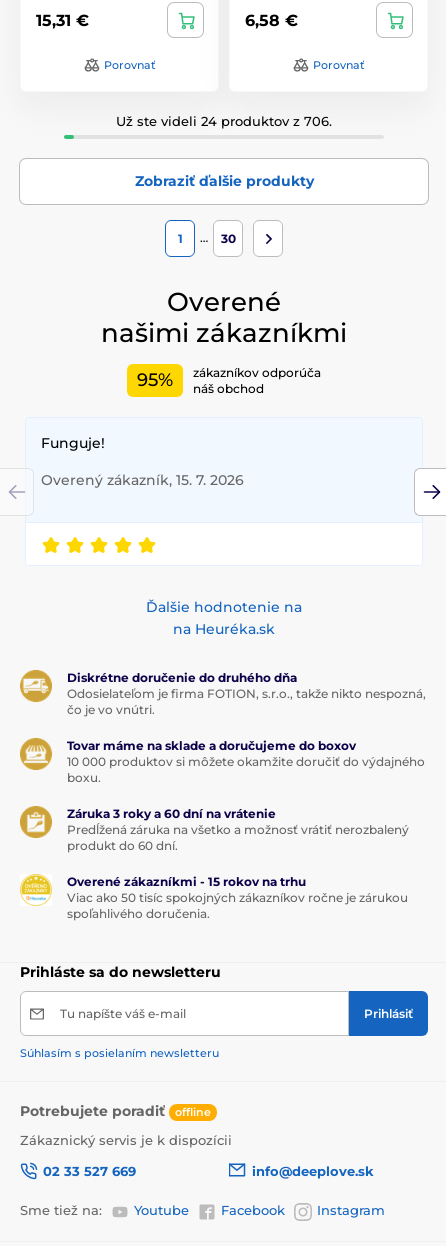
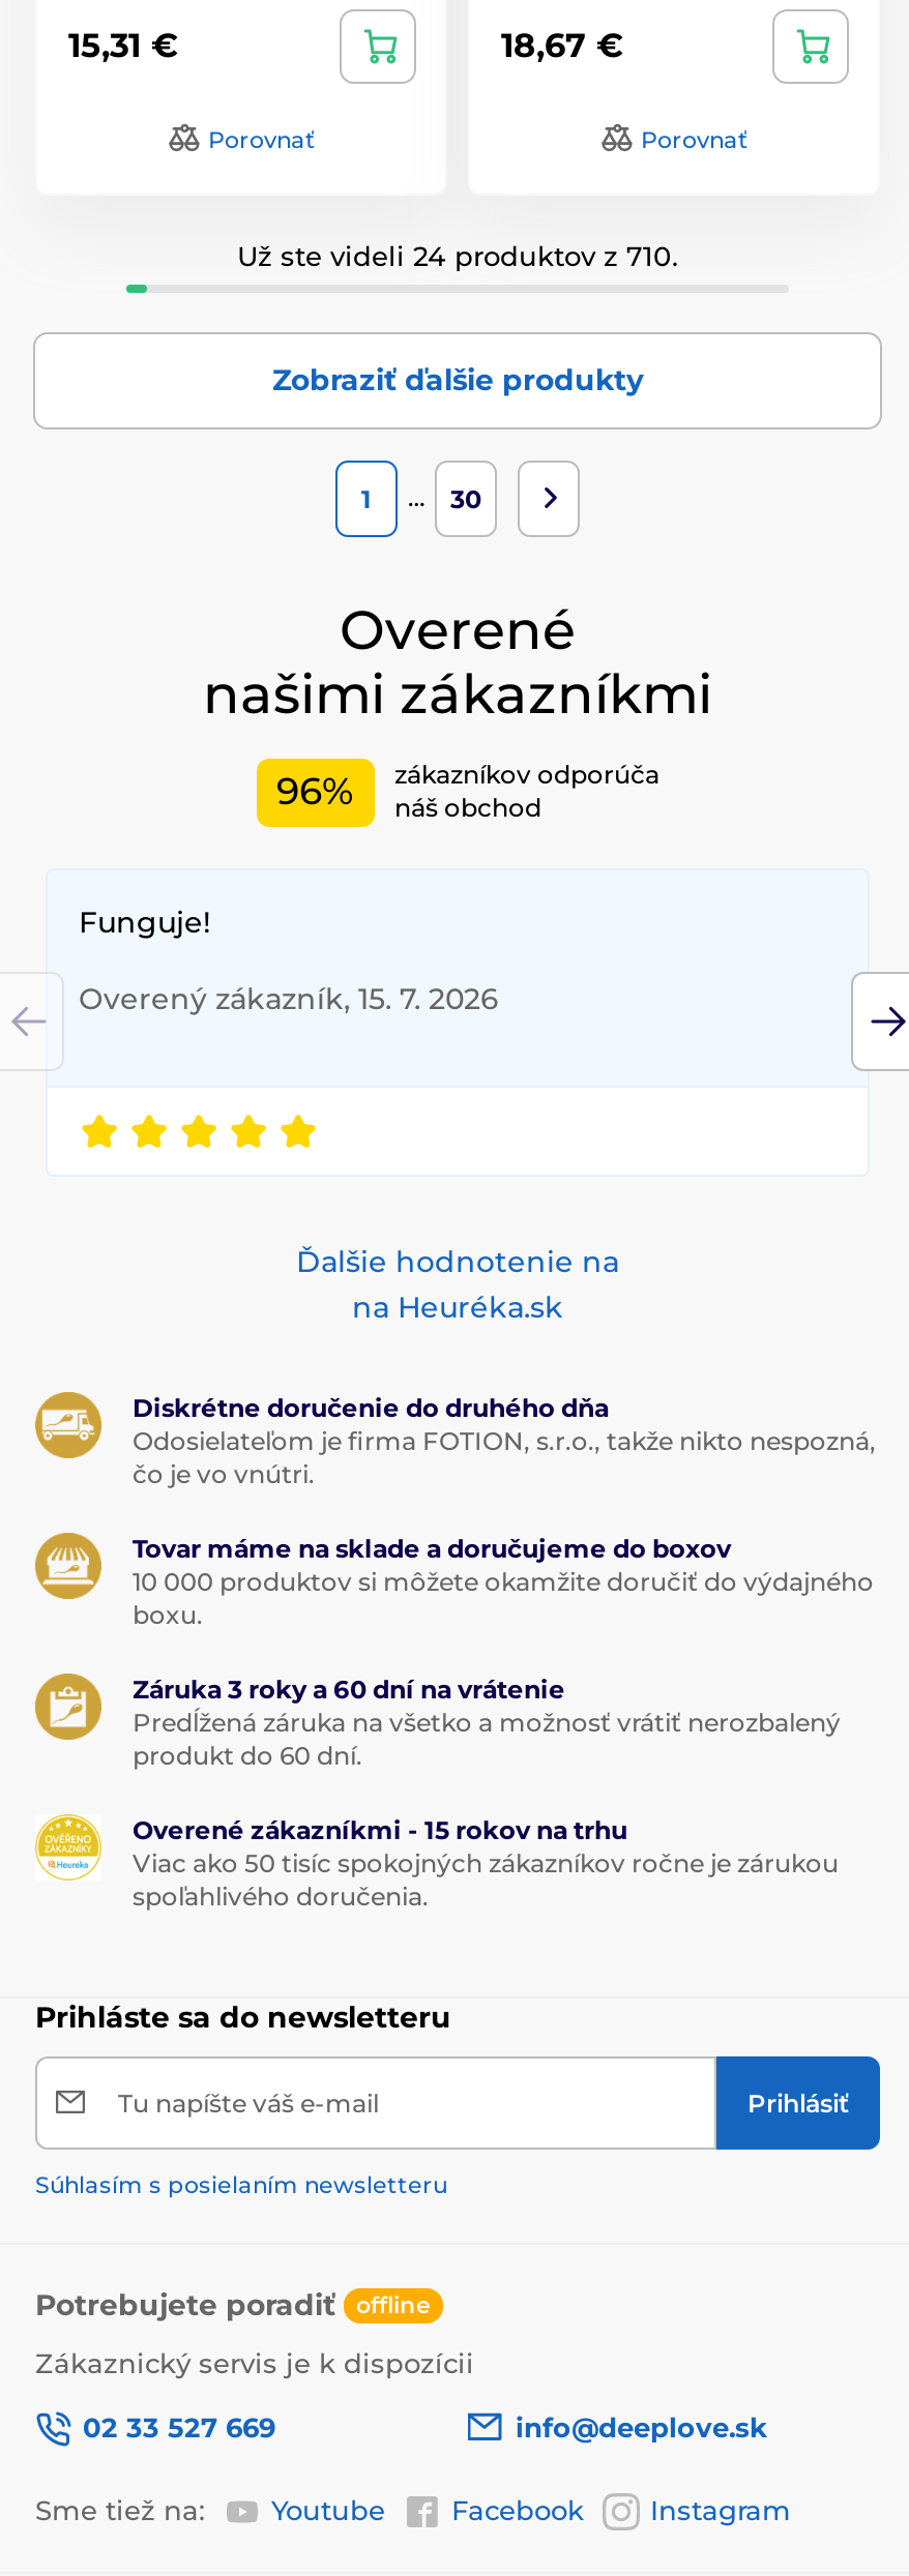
- 6,58 €
+ 18,67 €

- Už ste videli 24 produktov z 706.
+ Už ste videli 24 produktov z 710.

- 95% zákazníkov odporúča náš obchod
+ 96% zákazníkov odporúča náš obchod
